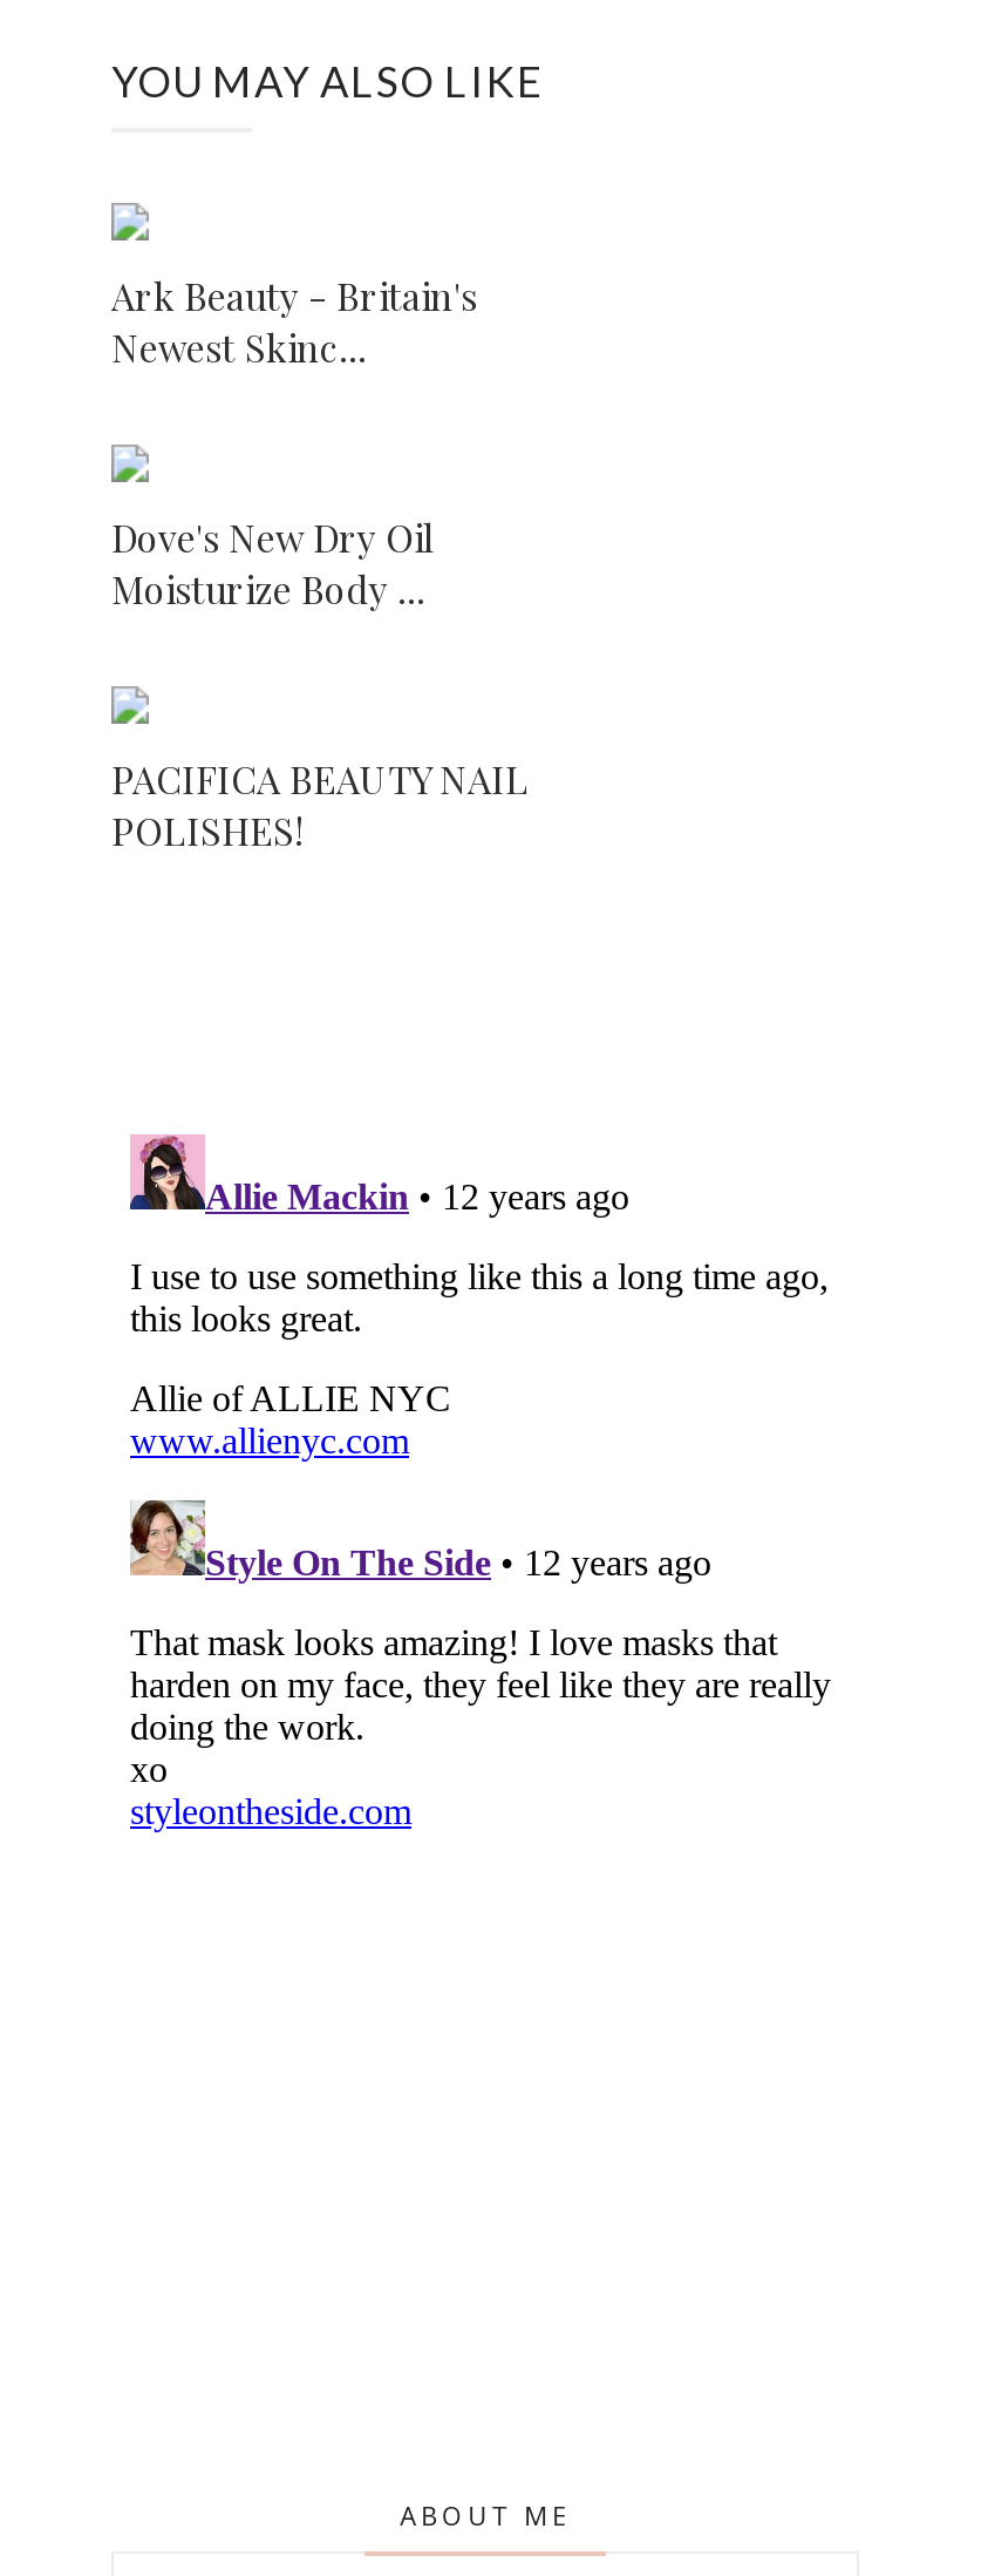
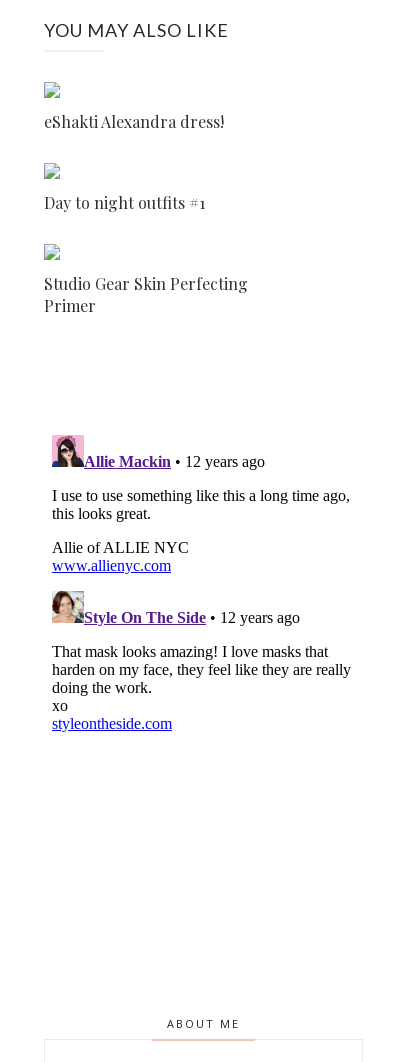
- Ark Beauty - Britain's
- Newest Skinc...
+ eShakti Alexandra dress!

- Dove's New Dry Oil
- Moisturize Body ...
+ Day to night outfits #1

- PACIFICA BEAUTY NAIL
- POLISHES!
+ Studio Gear Skin Perfecting
+ Primer
